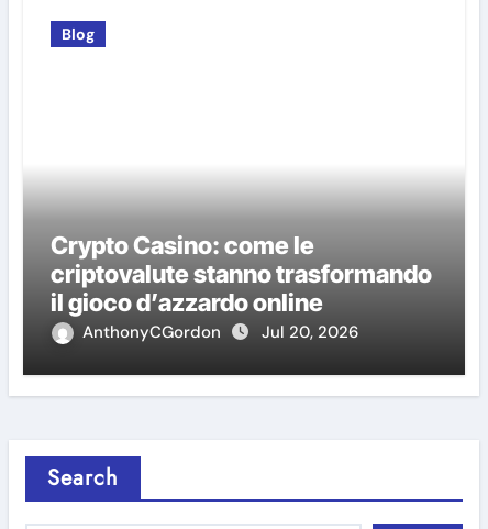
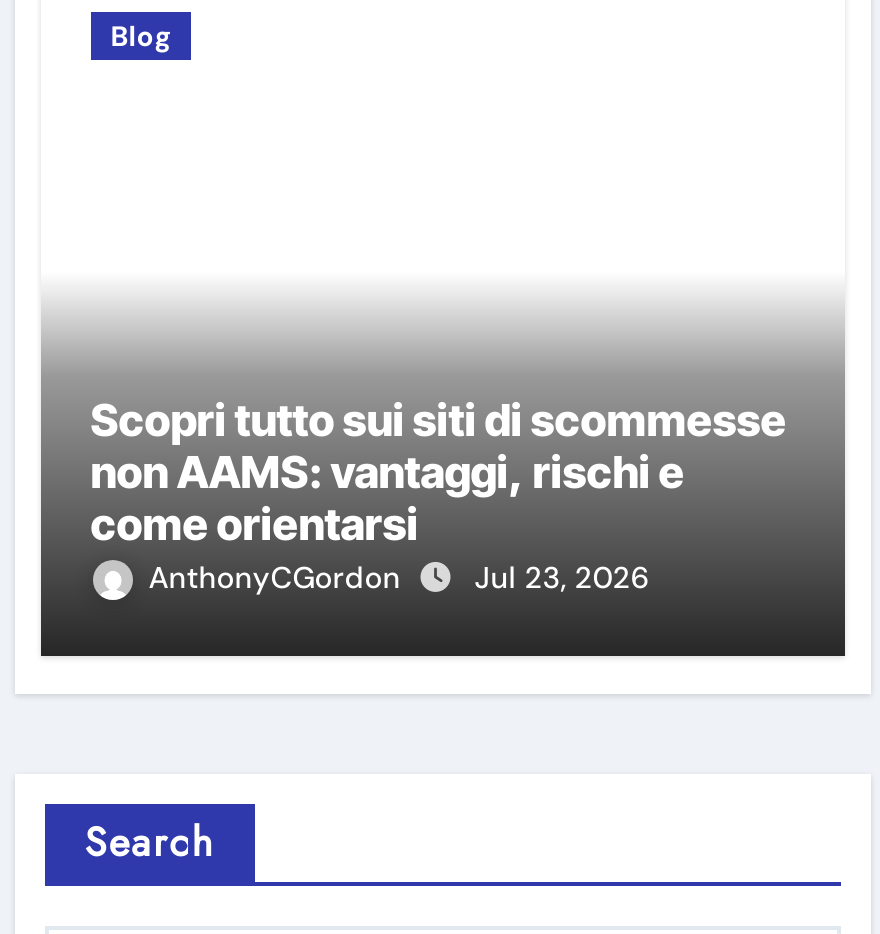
- Crypto Casino: come le
- criptovalute stanno trasformando
- il gioco d’azzardo online
+ Scopri tutto sui siti di scommesse
+ non AAMS: vantaggi, rischi e
+ come orientarsi

- AnthonyCGordon Jul 20, 2026
+ AnthonyCGordon Jul 23, 2026
